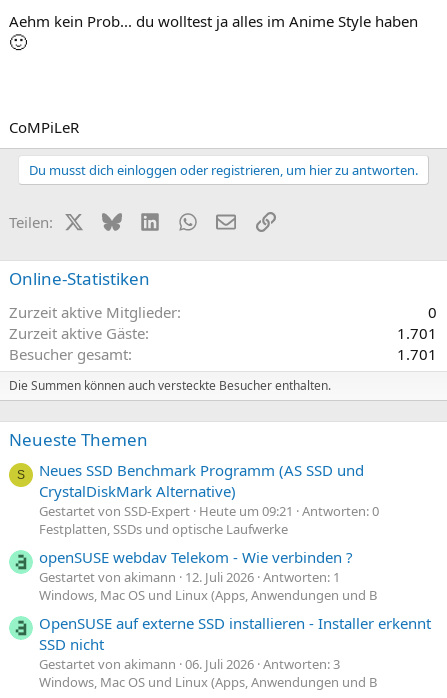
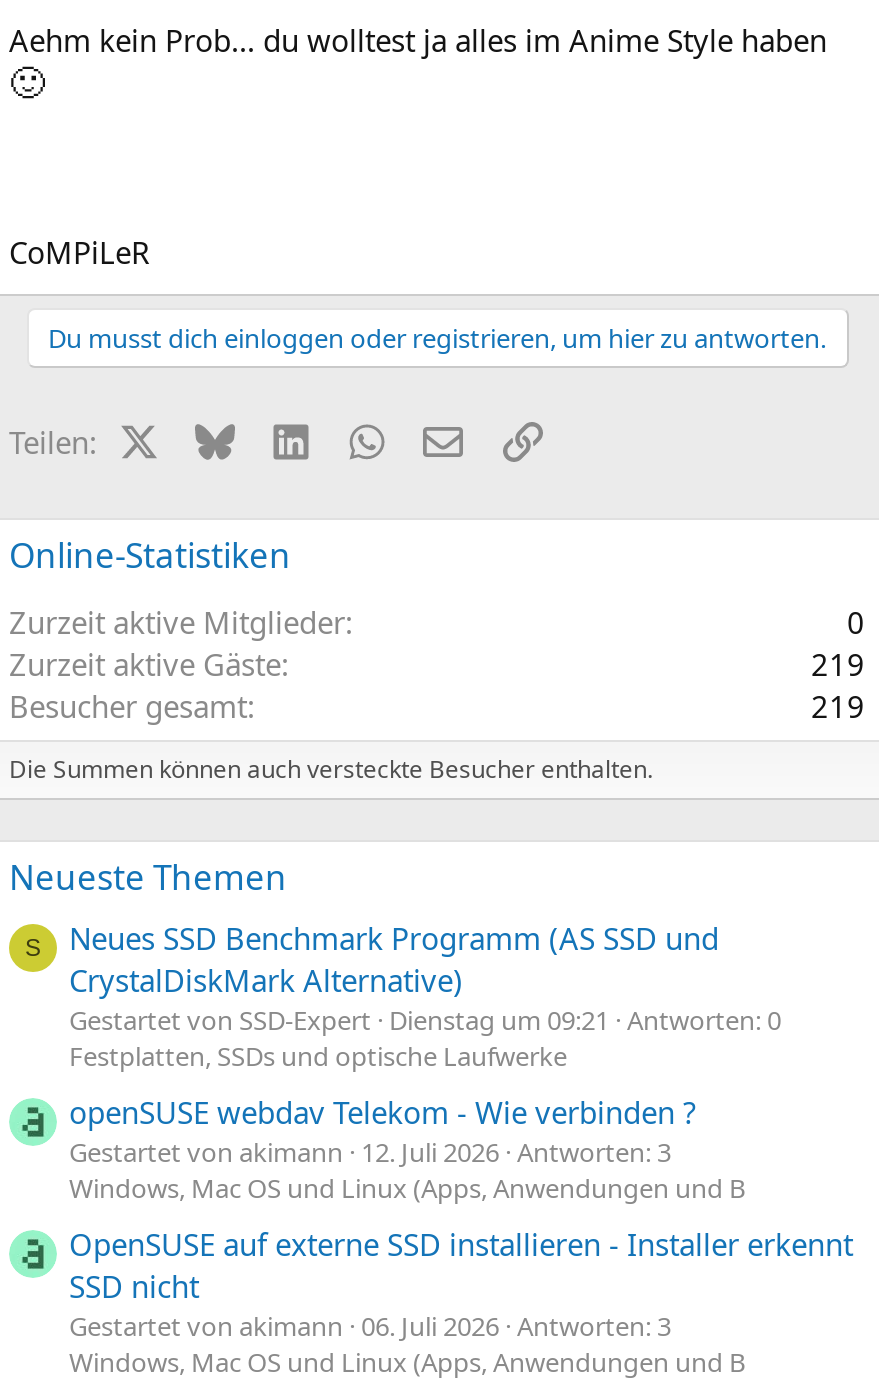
- 1.701
+ 219

- 1.701
+ 219

- Gestartet von SSD-Expert Heute um 09:21 Antworten: 0
+ Gestartet von SSD-Expert Dienstag um 09:21 Antworten: 0

- Gestartet von akimann 12. Juli 2026 Antworten: 1
+ Gestartet von akimann 12. Juli 2026 Antworten: 3
